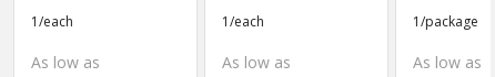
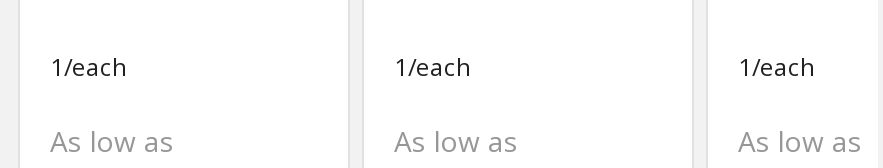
- 1/package
+ 1/each
